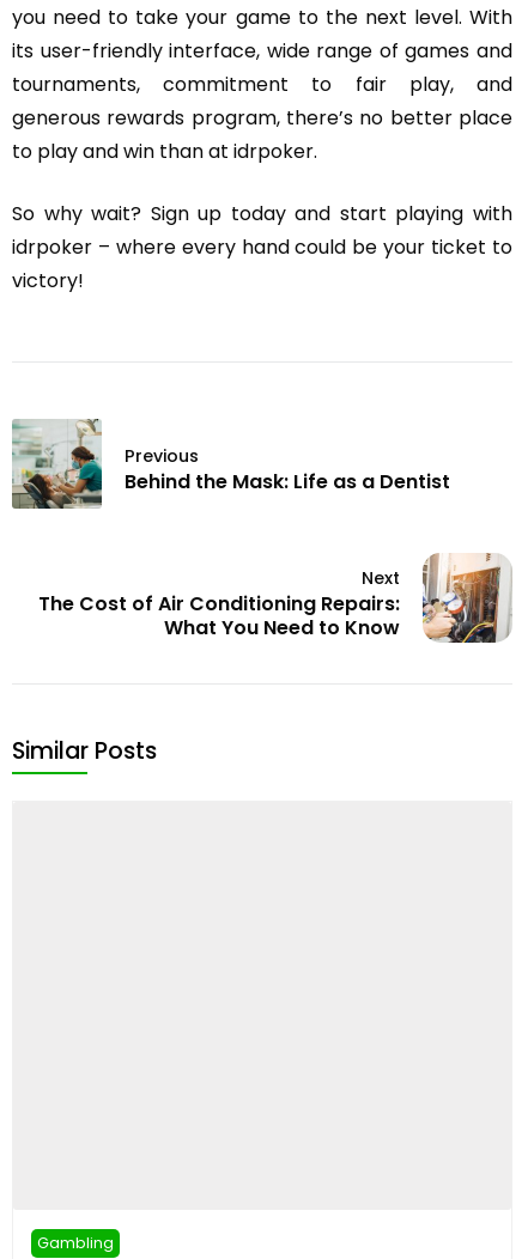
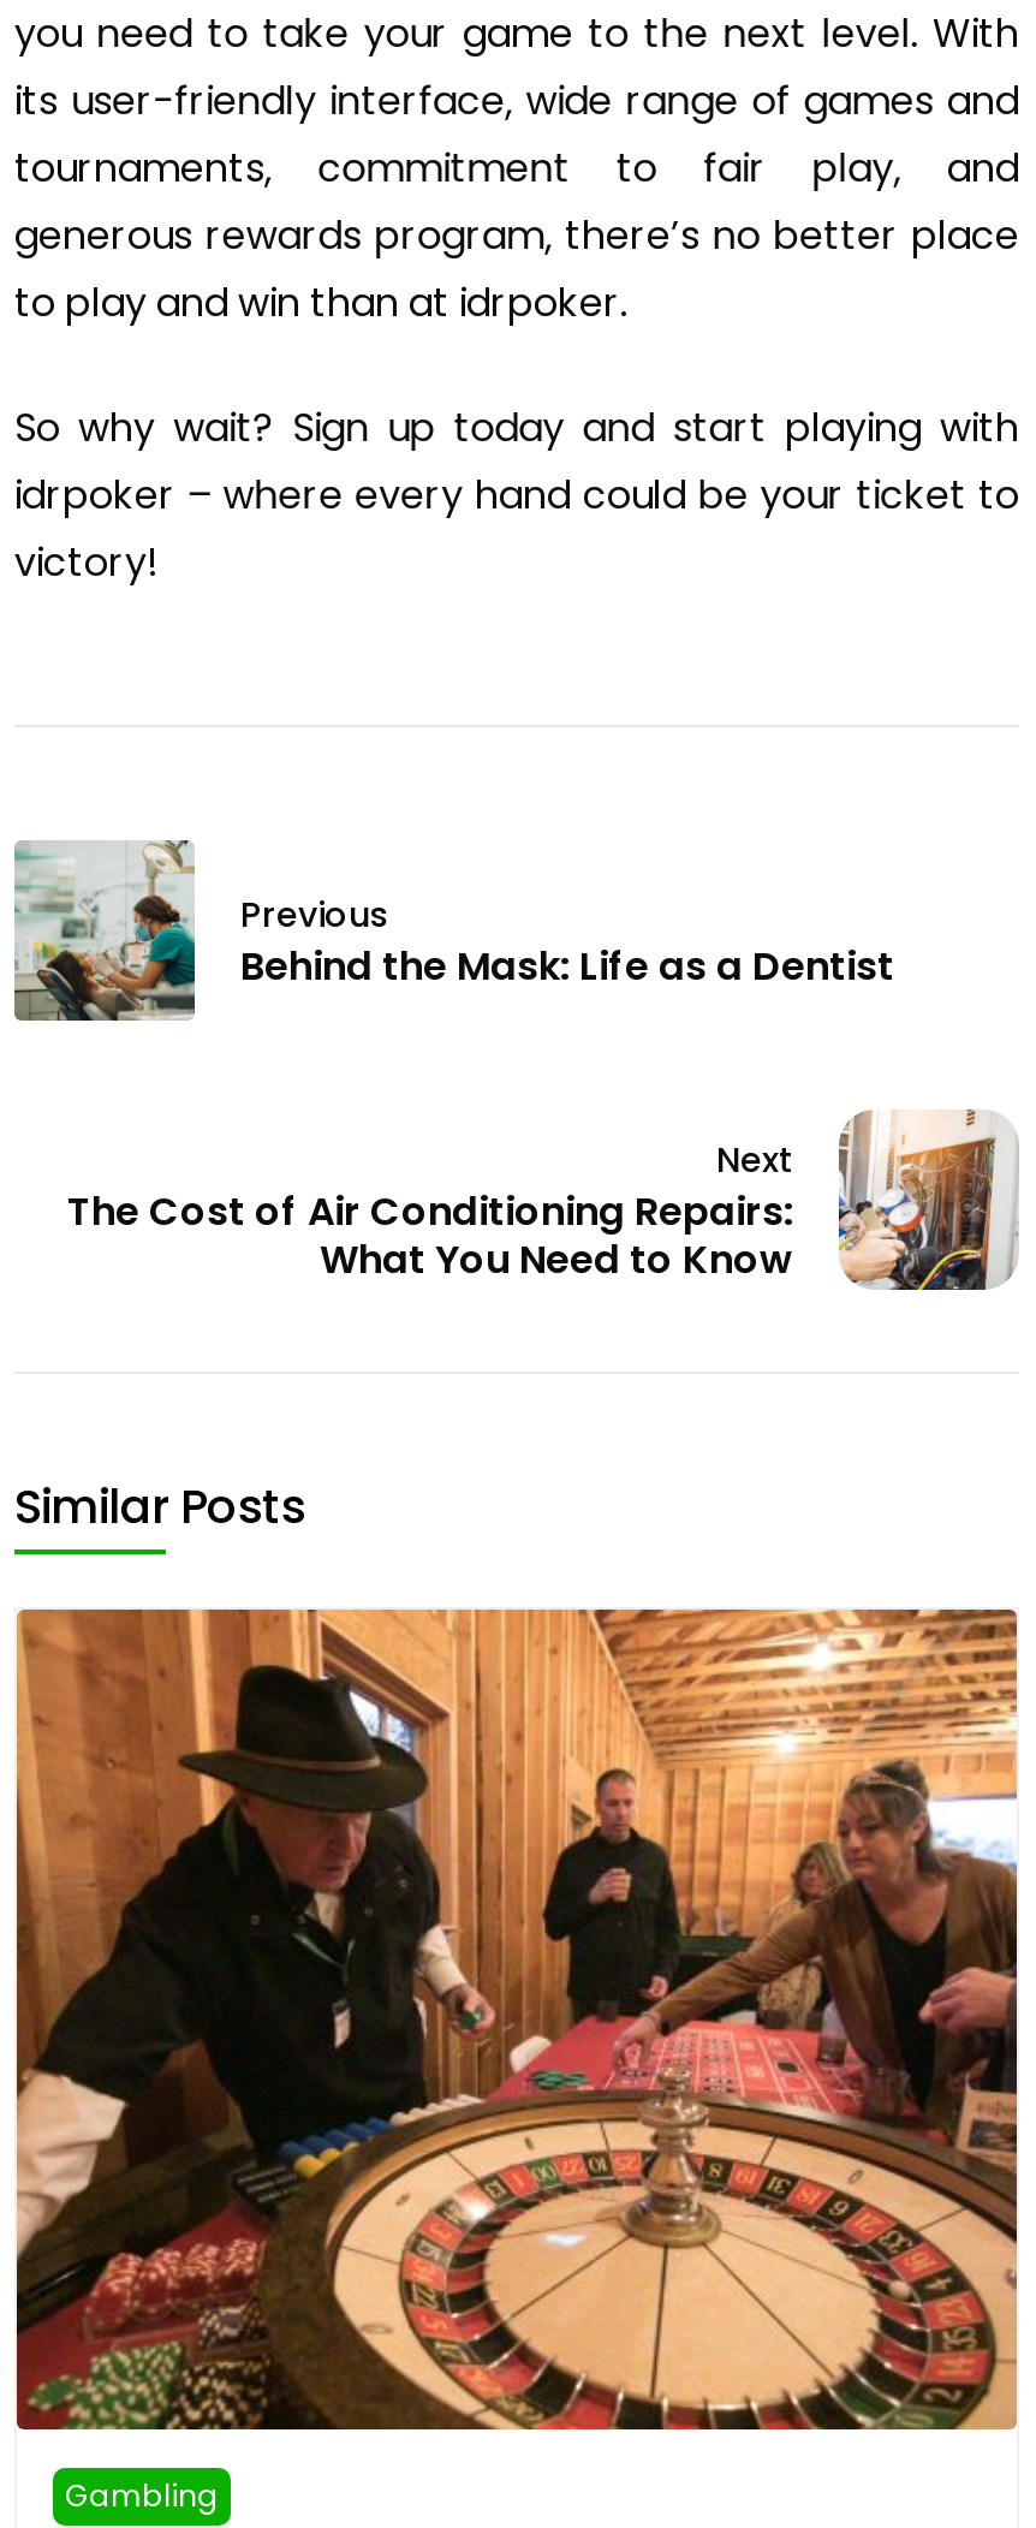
+ [image]
